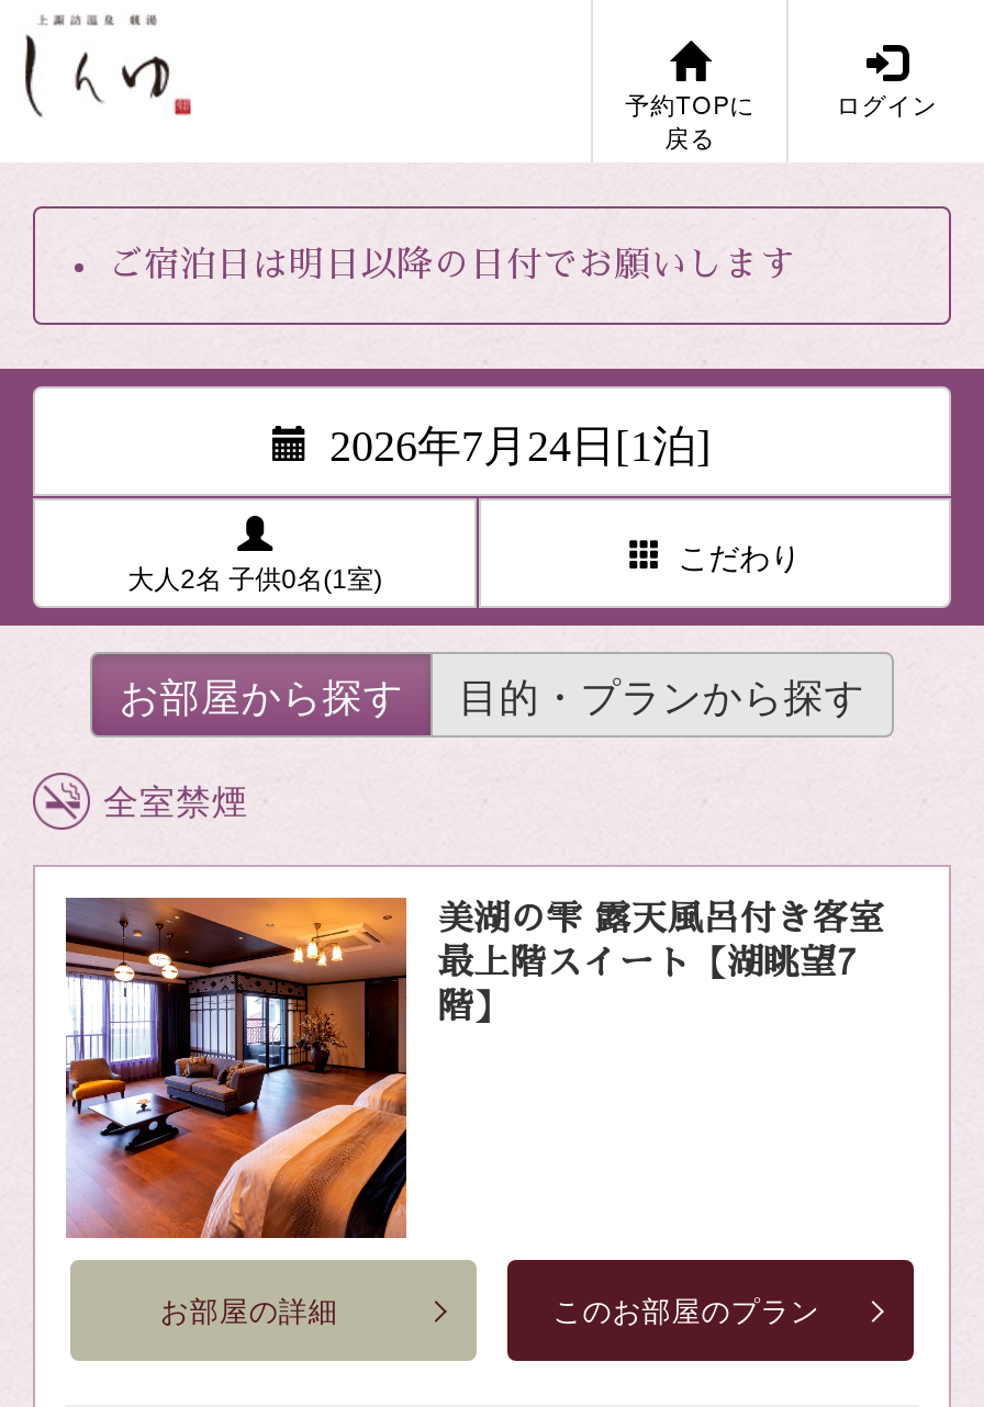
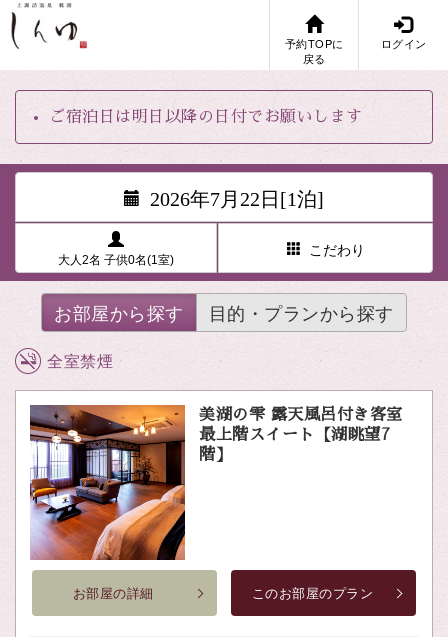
- 2026年7月24日[1泊]
+ 2026年7月22日[1泊]
